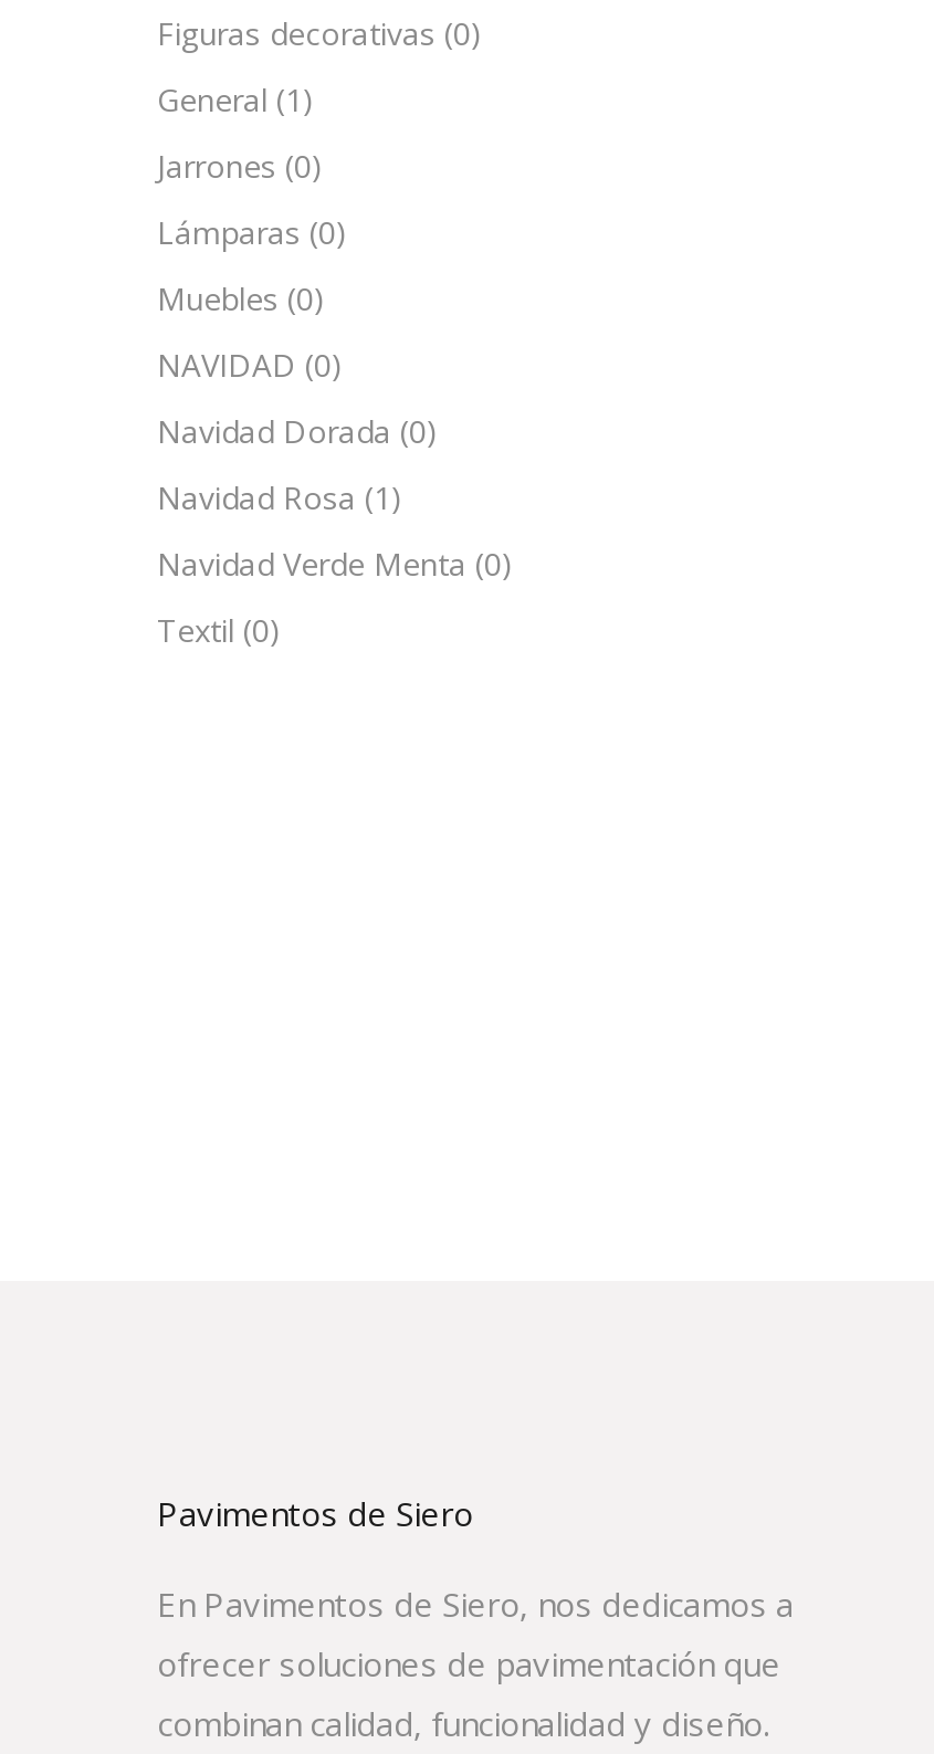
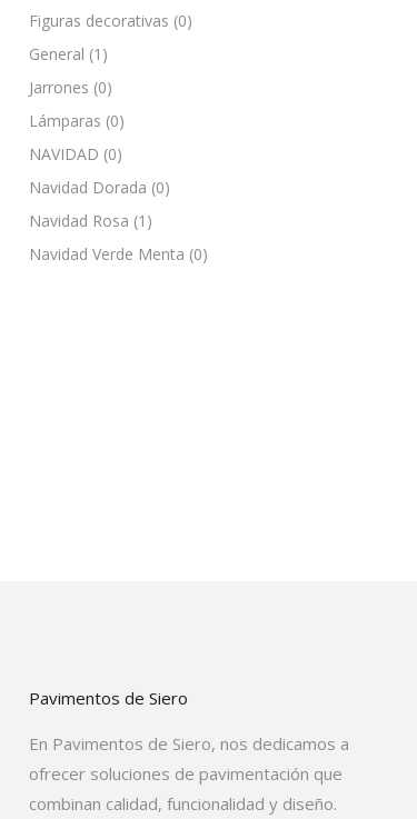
- Muebles (0)

- Textil (0)
